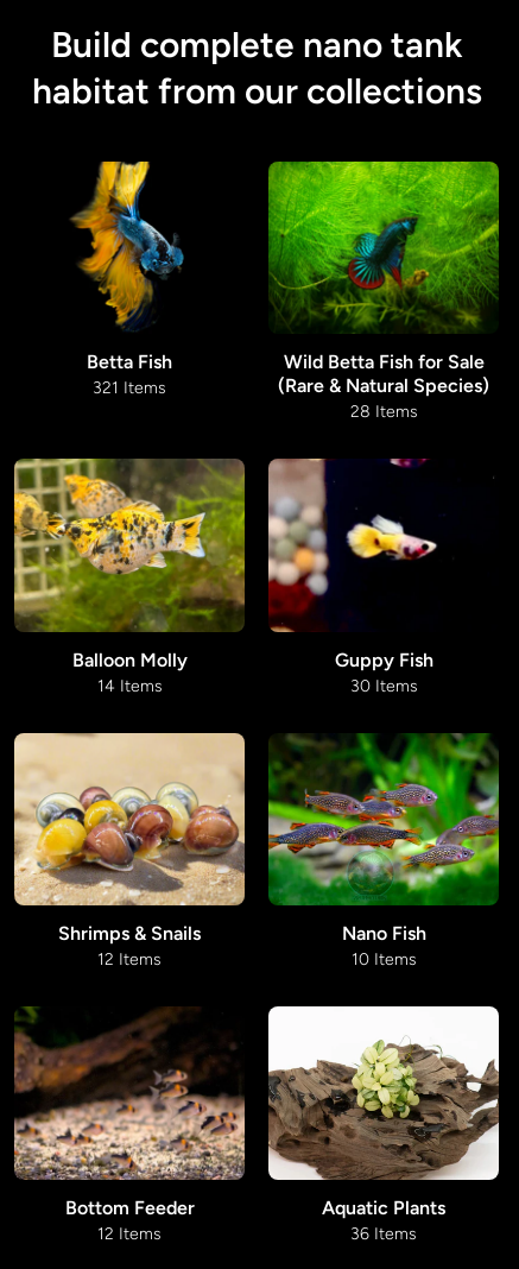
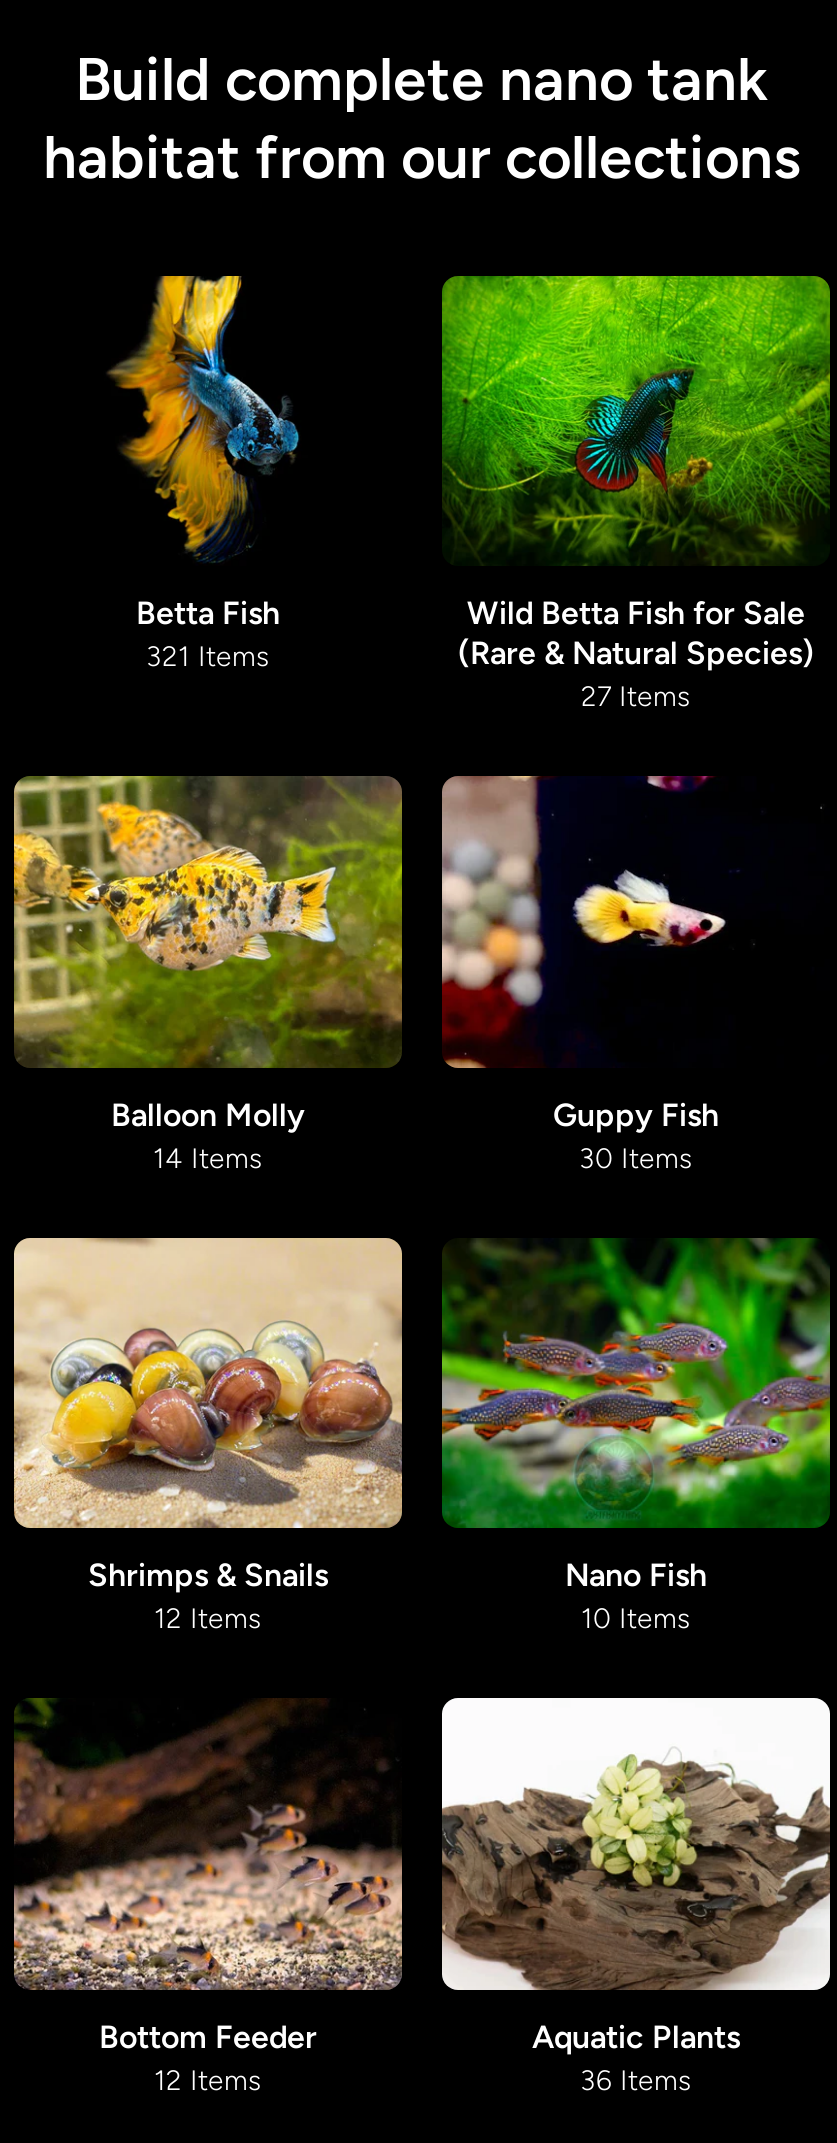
- 28 Items
+ 27 Items
